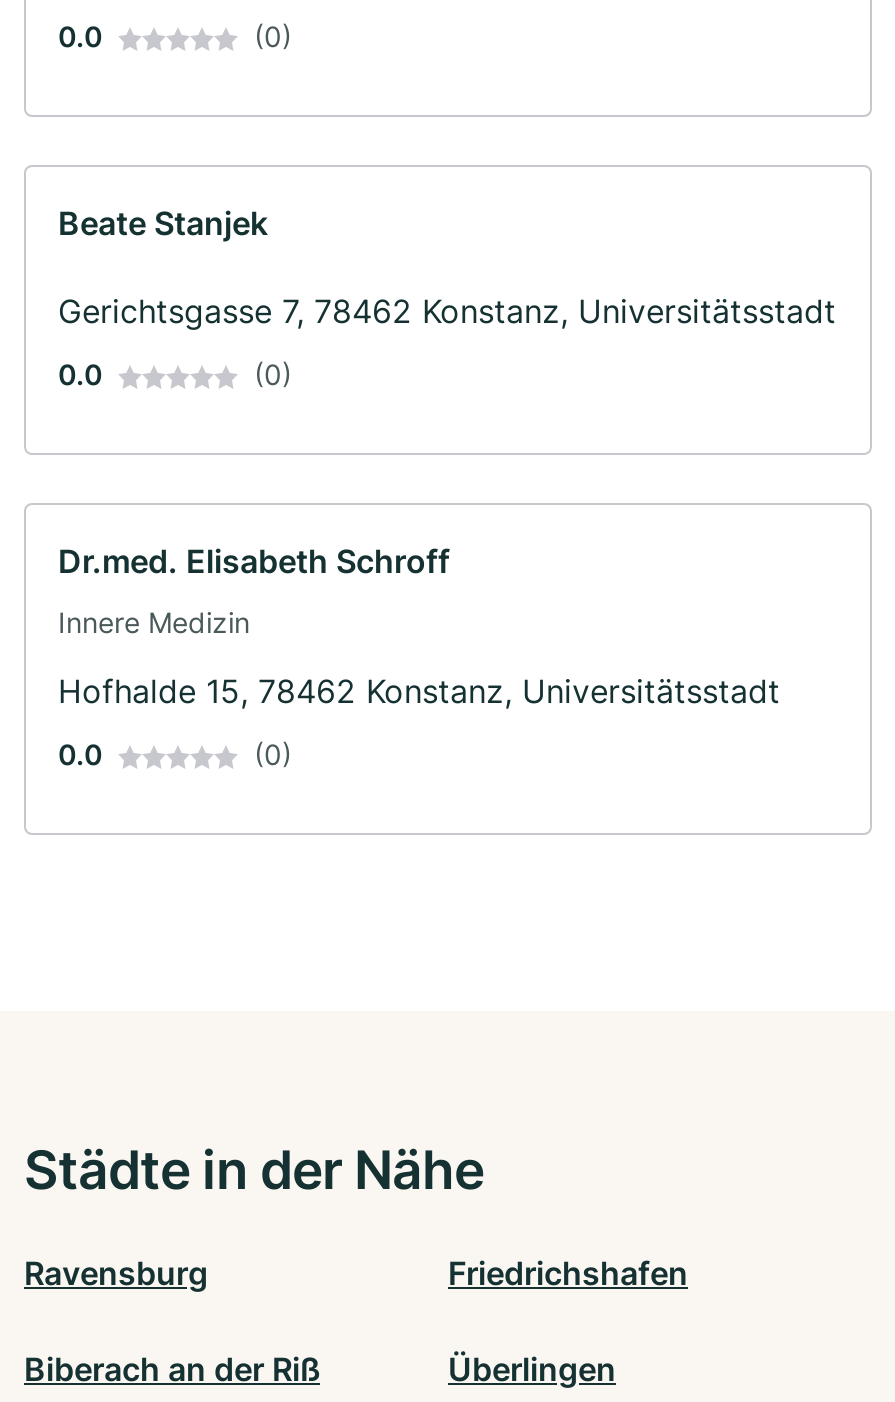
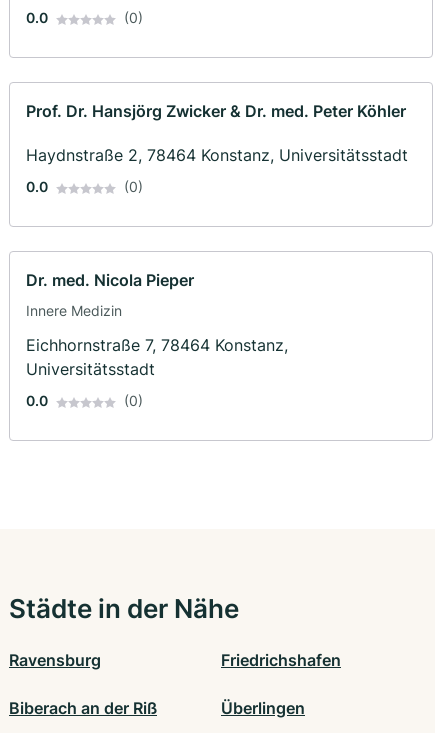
- Beate Stanjek
+ Prof. Dr. Hansjörg Zwicker & Dr. med. Peter Köhler

- Gerichtsgasse 7, 78462 Konstanz, Universitätsstadt
+ Haydnstraße 2, 78464 Konstanz, Universitätsstadt

- Dr.med. Elisabeth Schroff
+ Dr. med. Nicola Pieper

- Hofhalde 15, 78462 Konstanz, Universitätsstadt
+ Eichhornstraße 7, 78464 Konstanz,
+ Universitätsstadt
